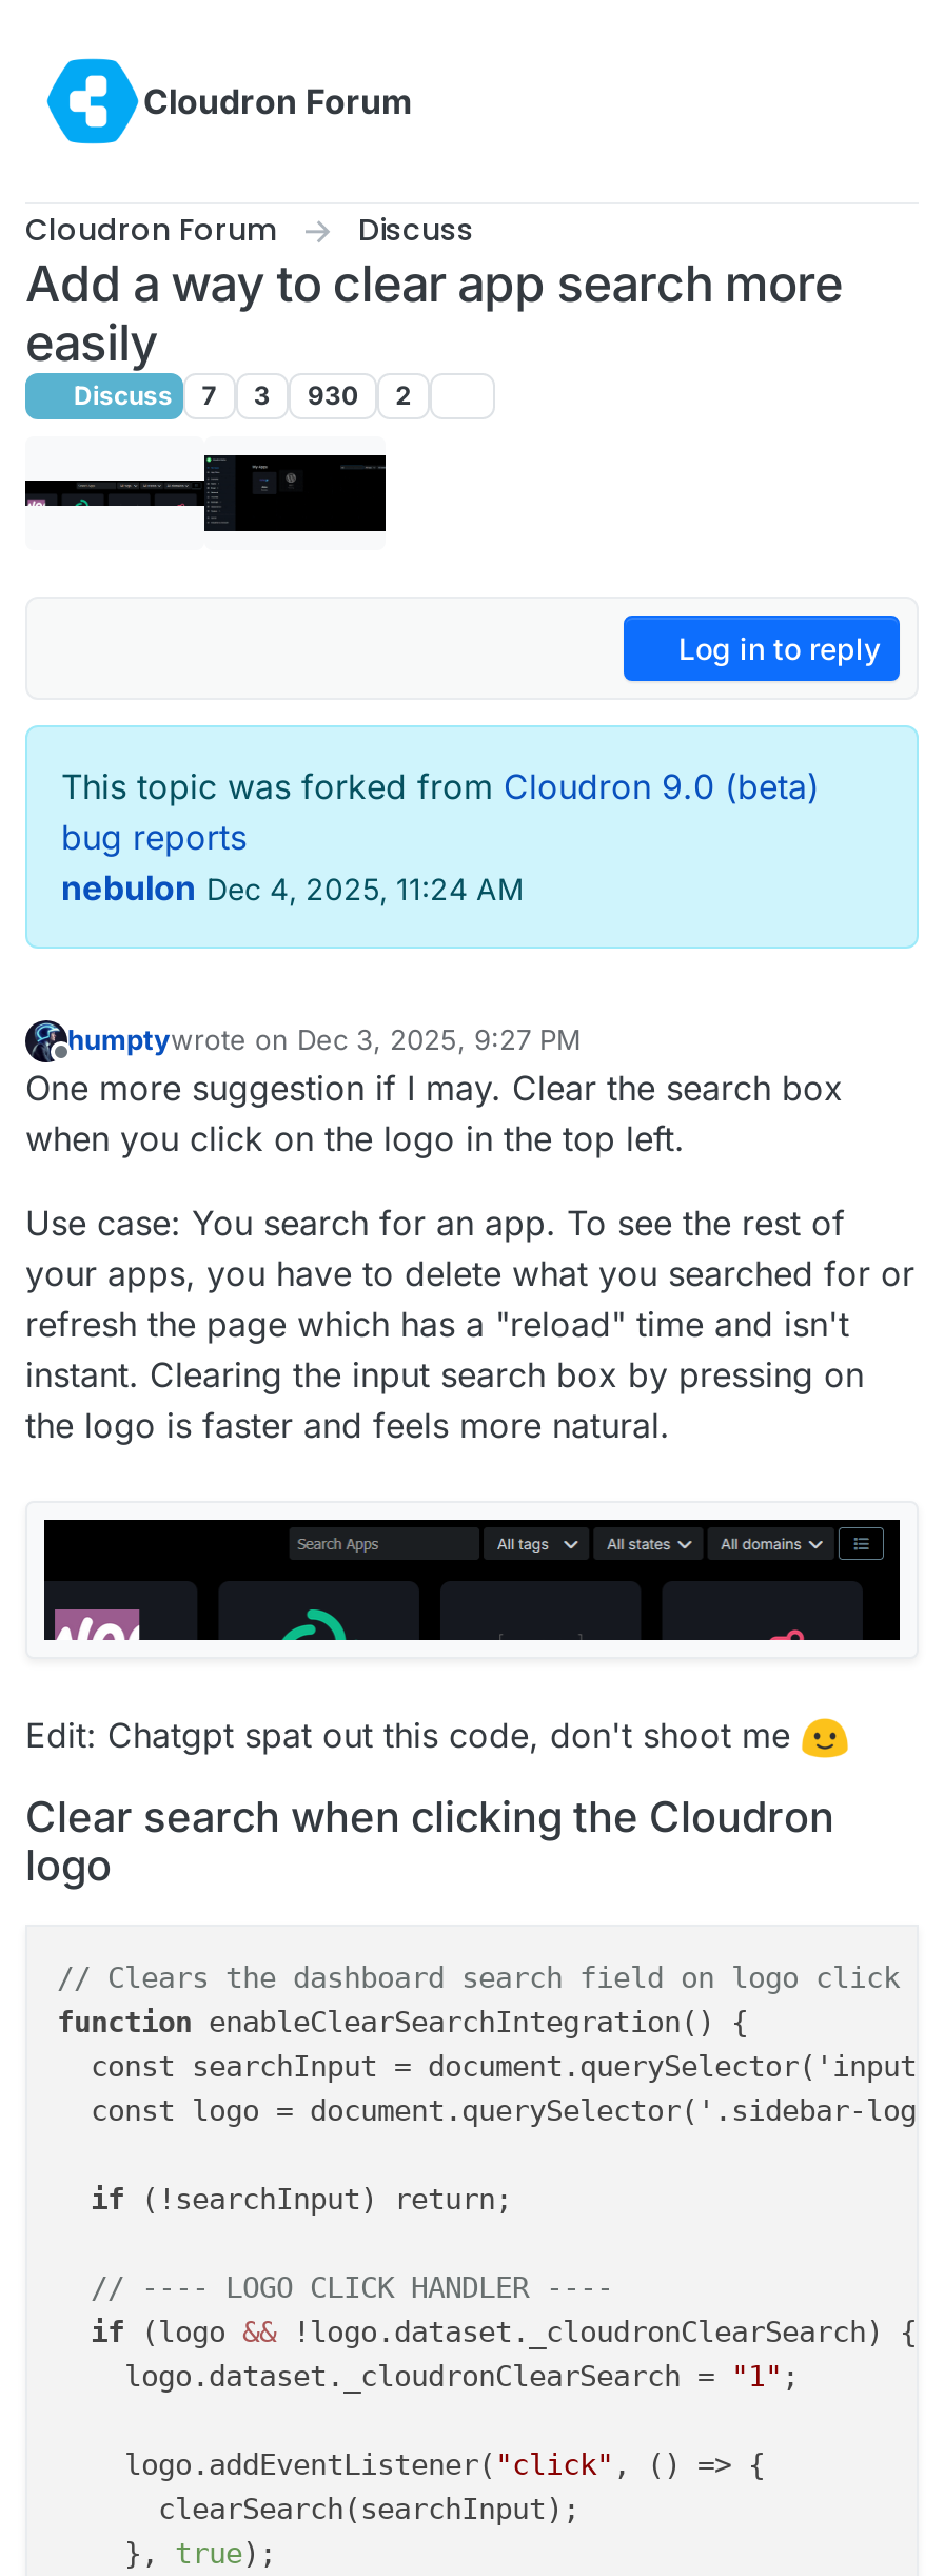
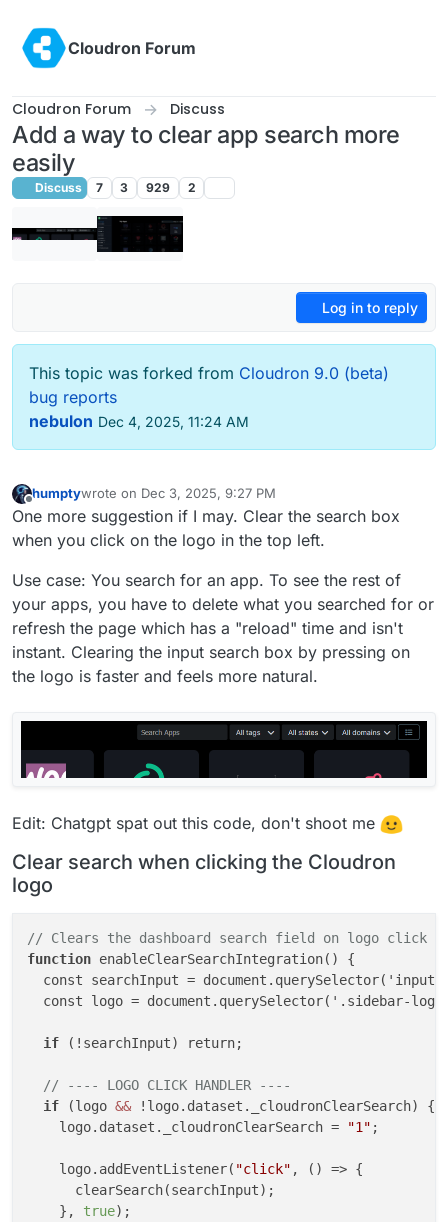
- Discuss 7 3 930 2
+ Discuss 7 3 929 2
